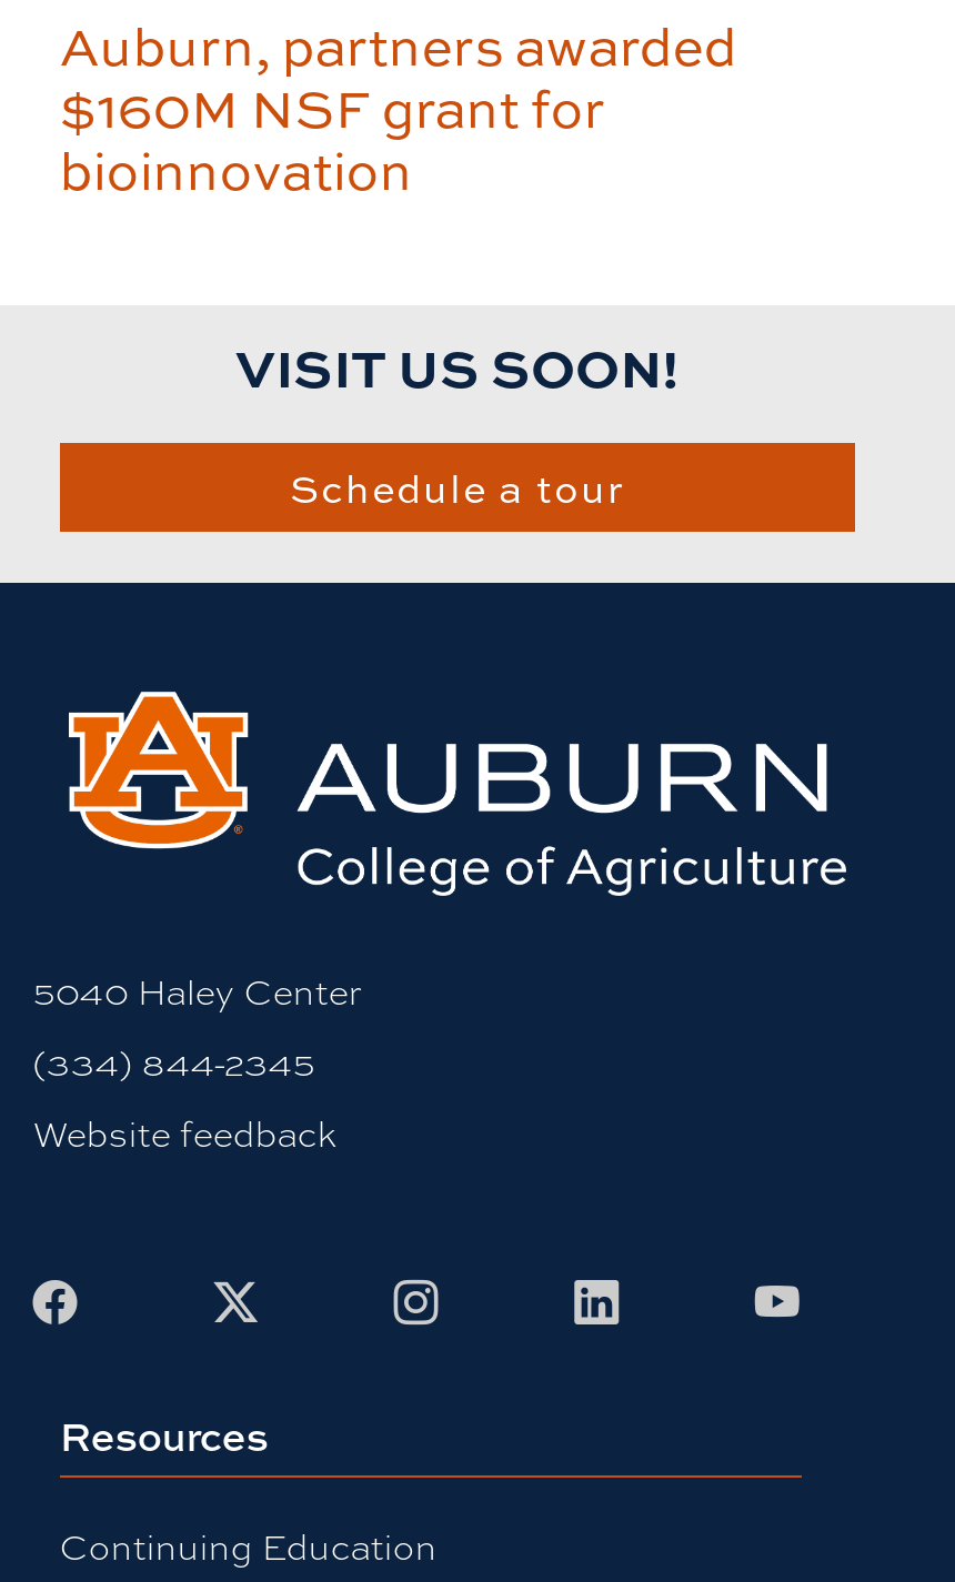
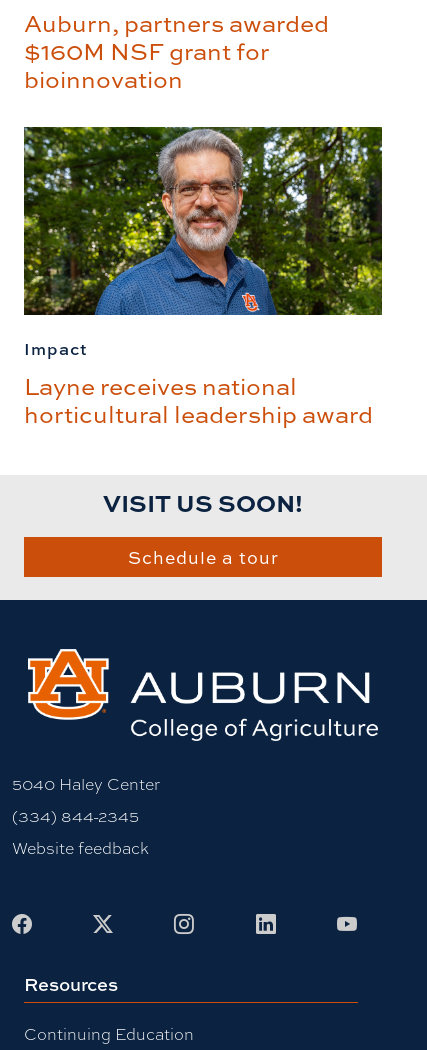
+ [image]
+ Impact
+ Layne receives national
+ horticultural leadership award
